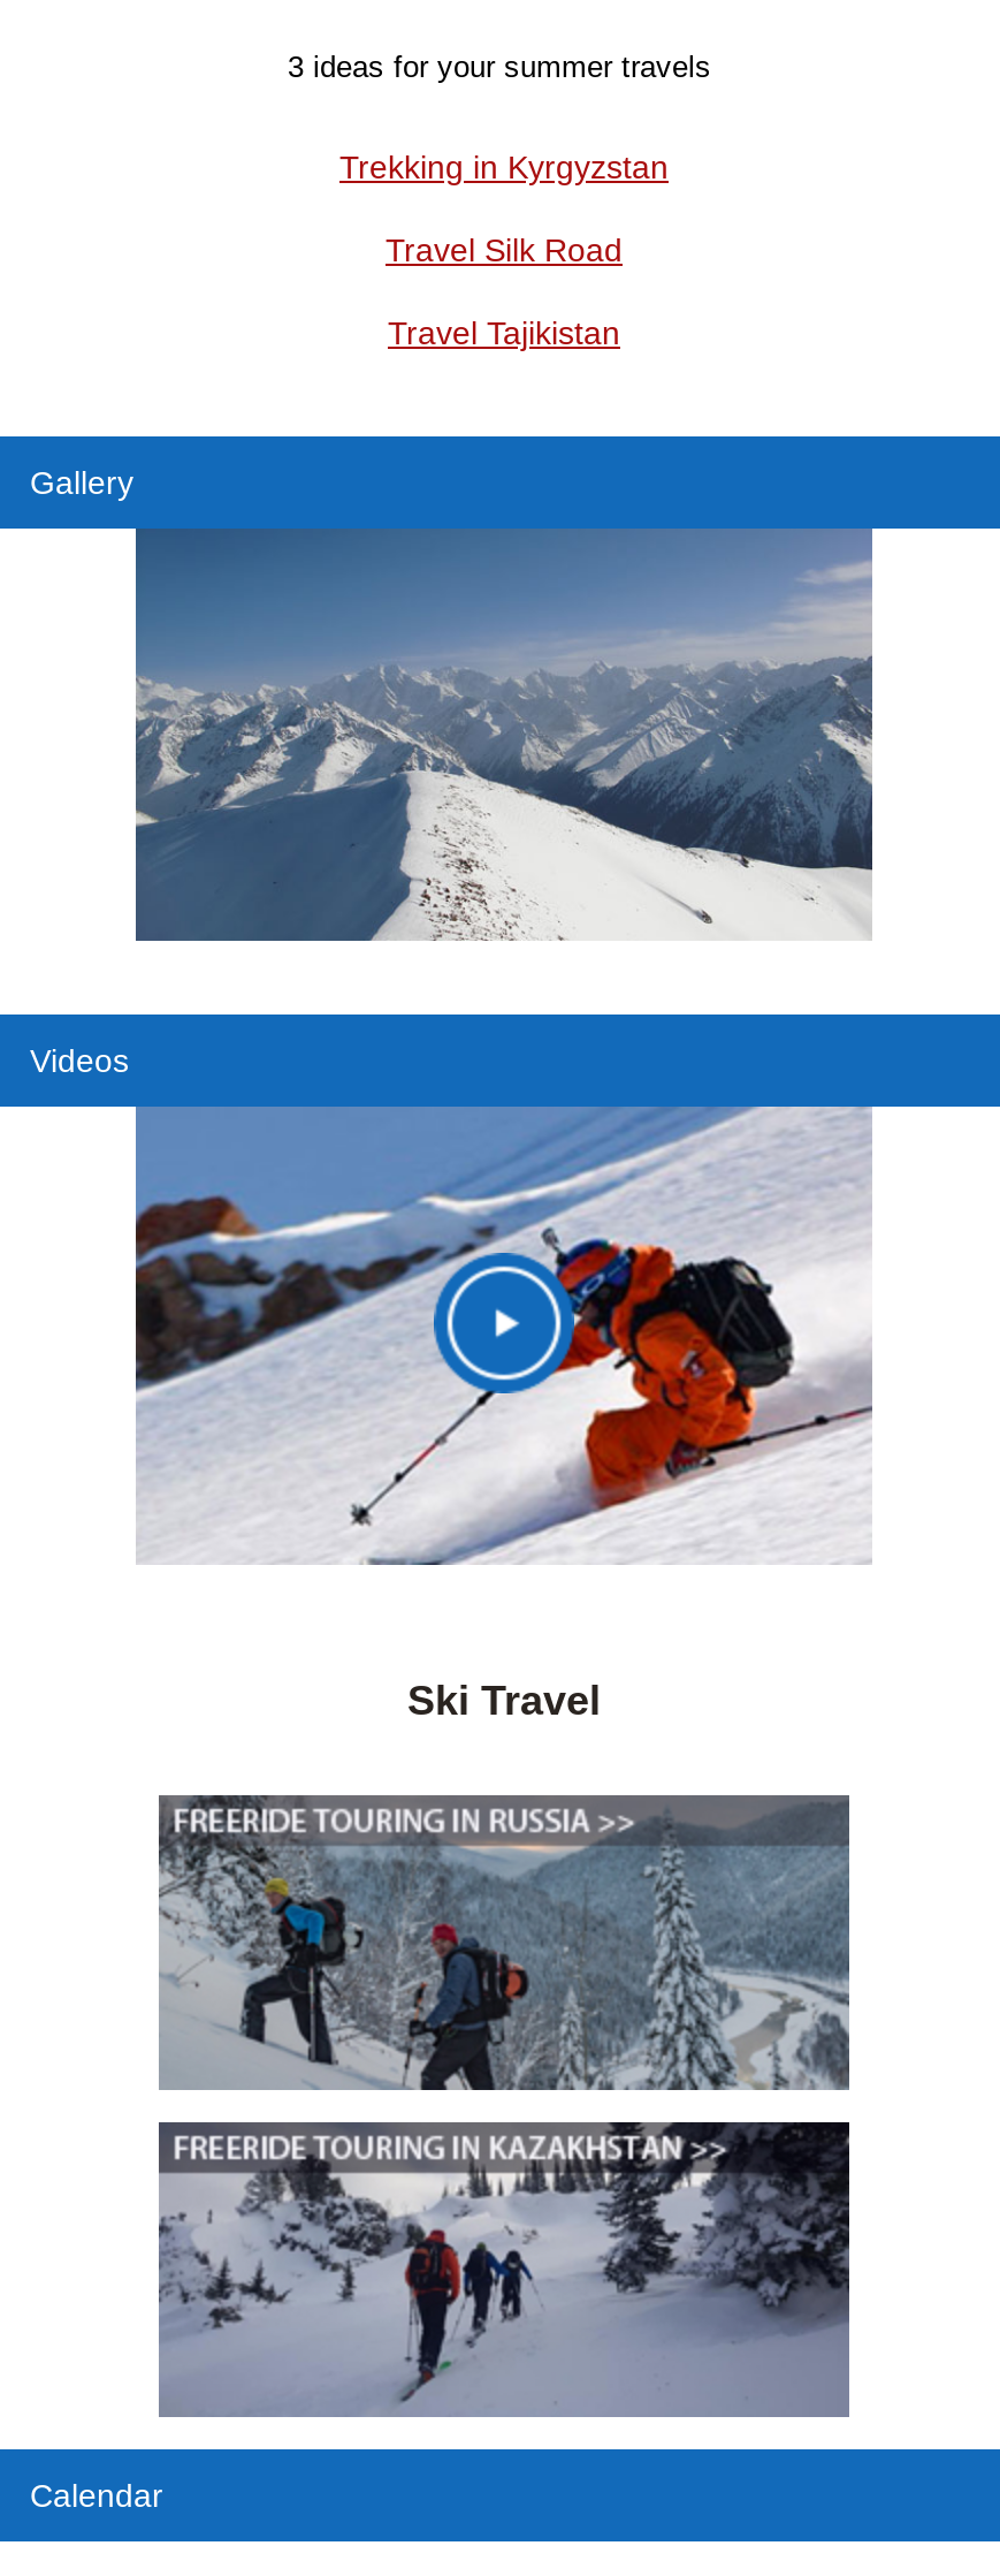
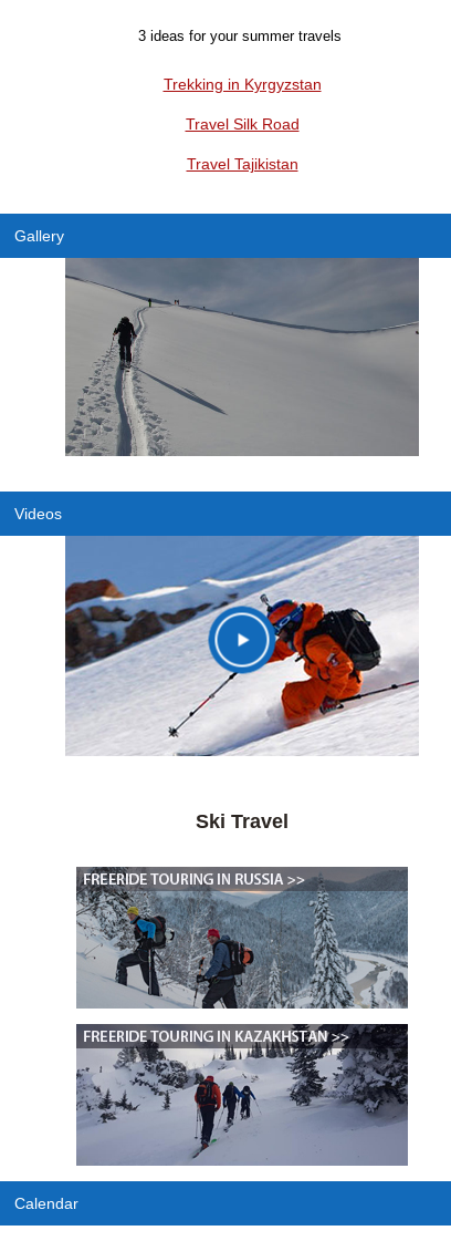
- [image]
+ [image]
